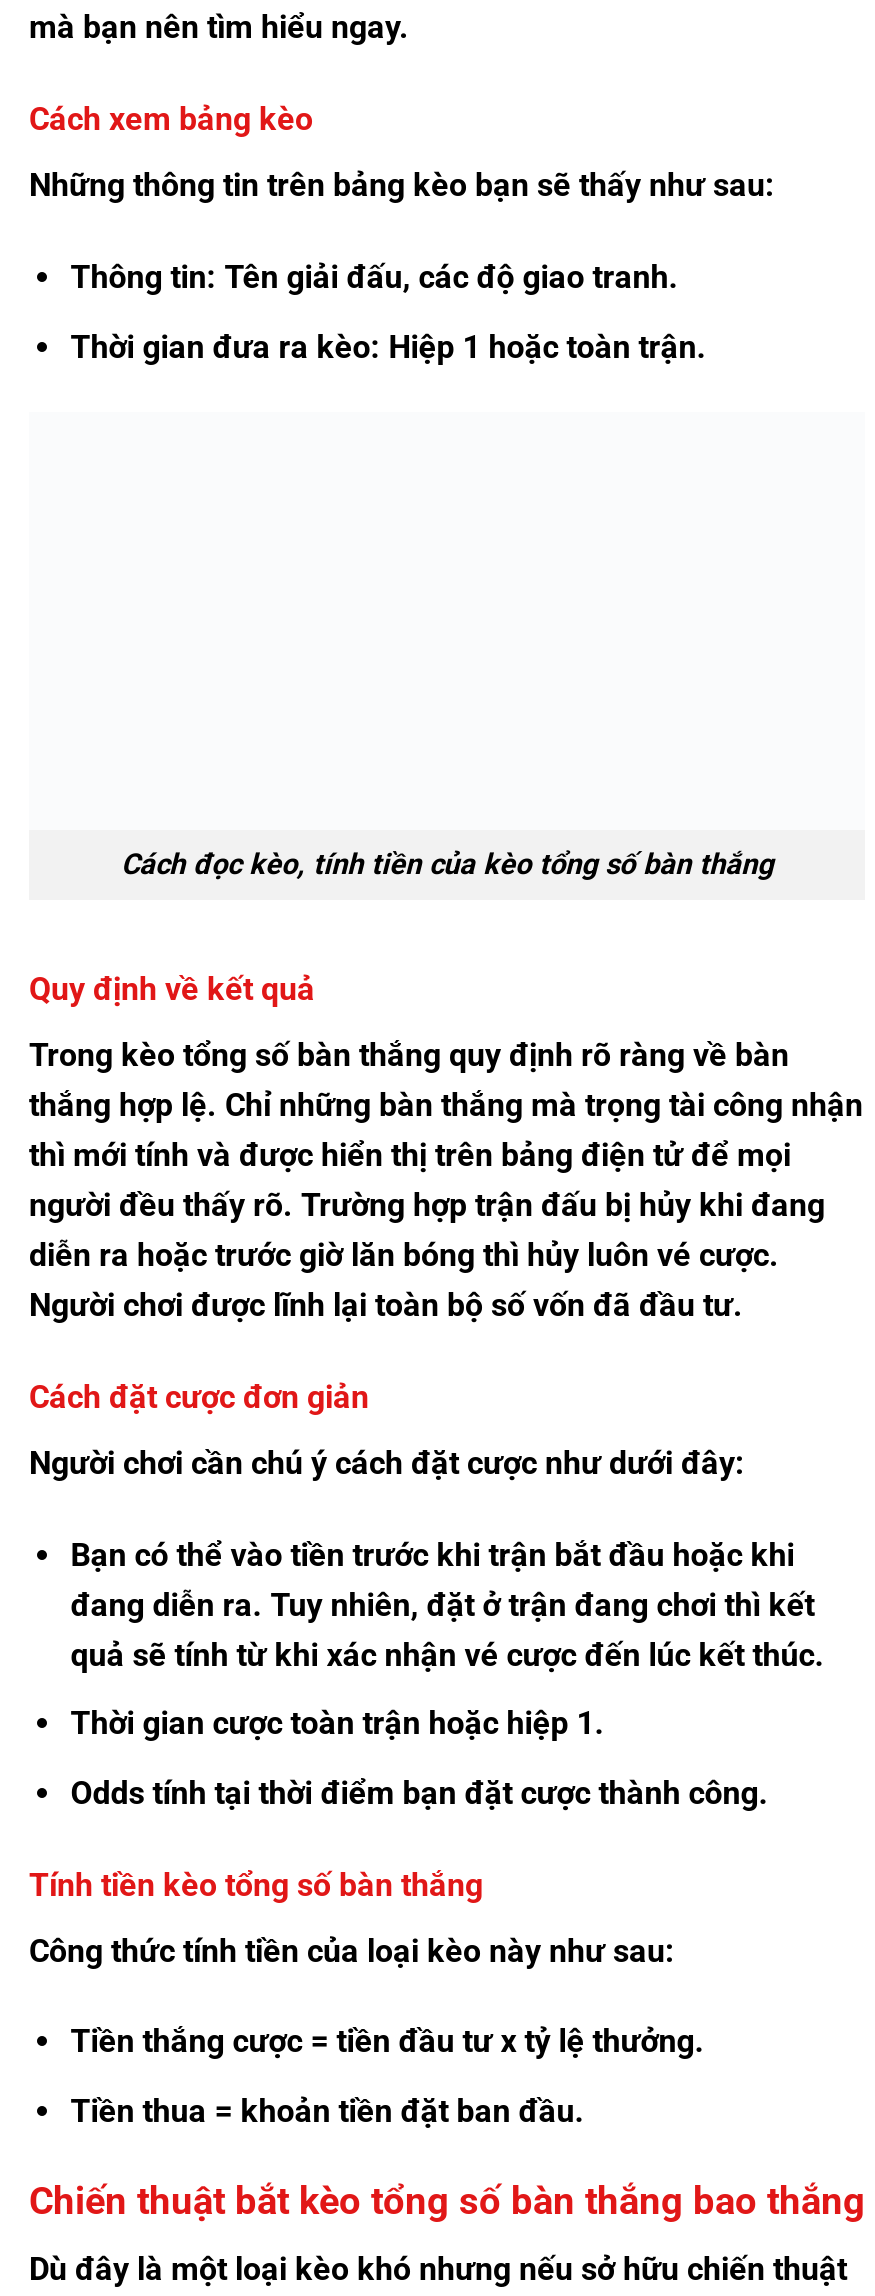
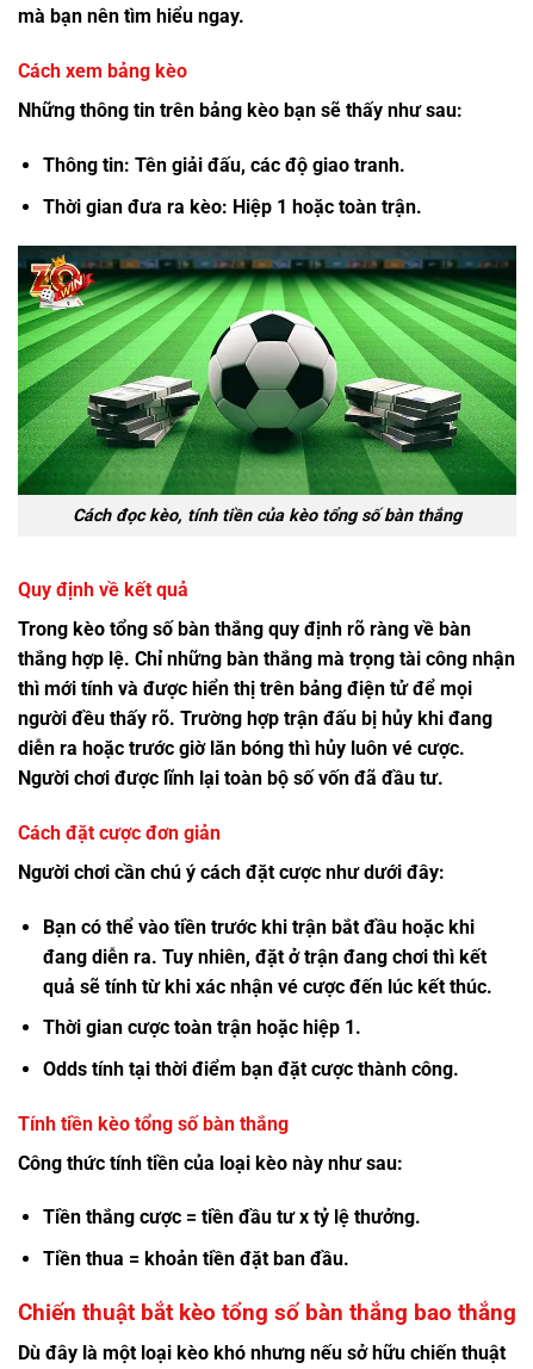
+ [image]
